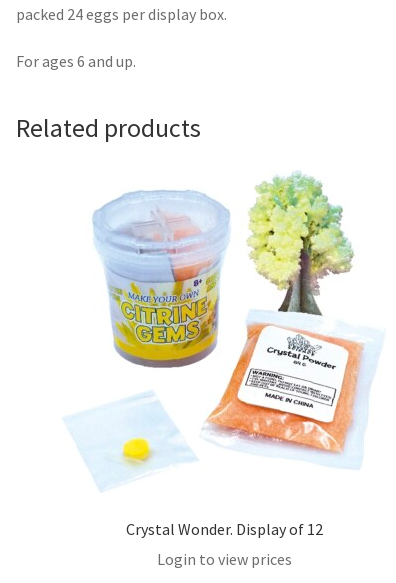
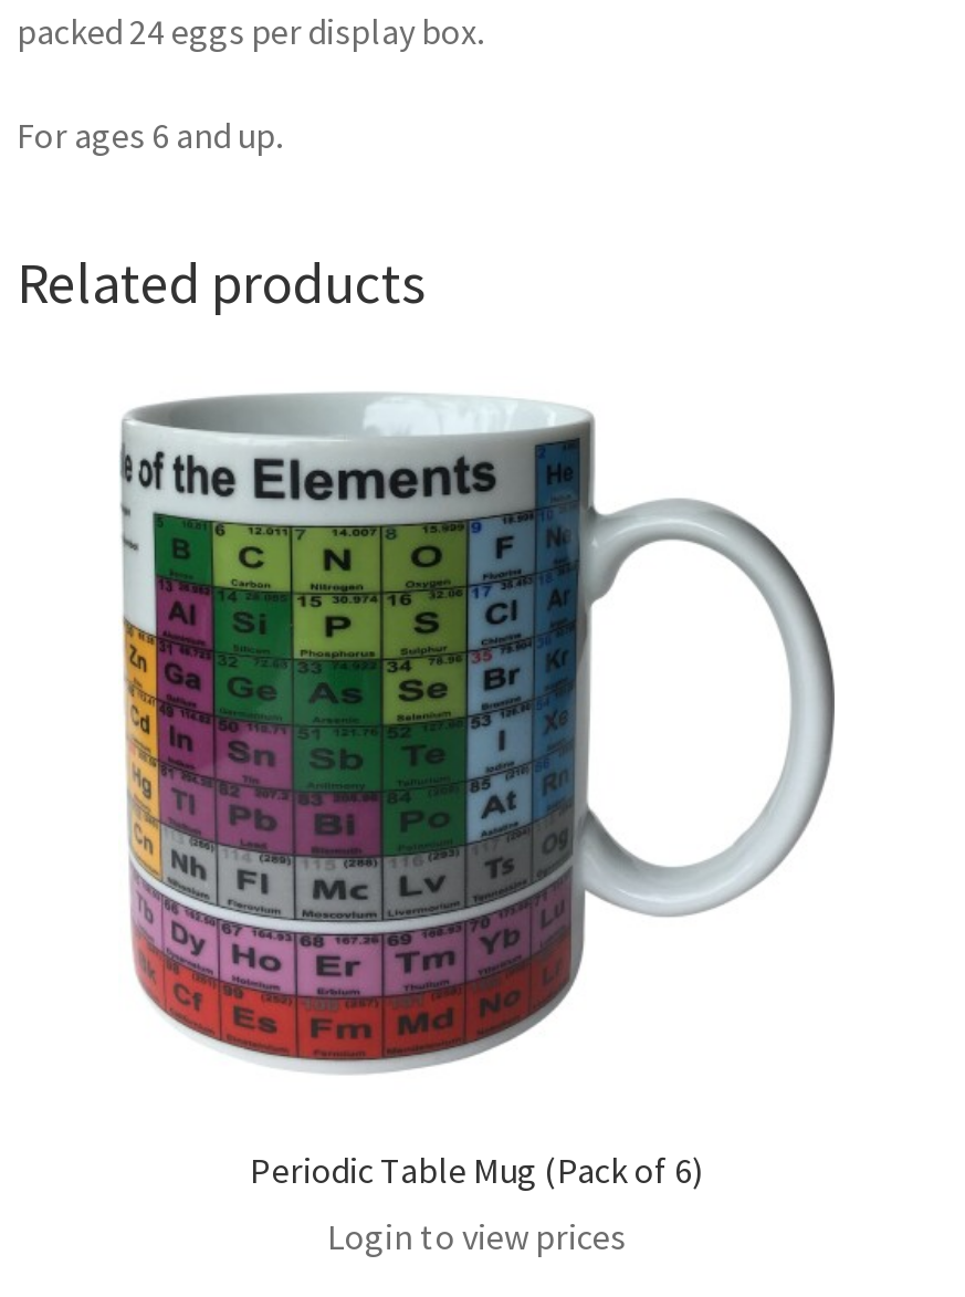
- [image]
- Crystal Wonder. Display of 12
+ [image]
+ Periodic Table Mug (Pack of 6)
